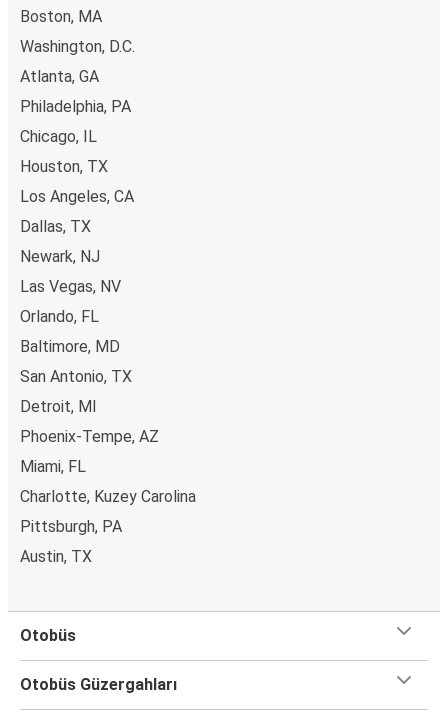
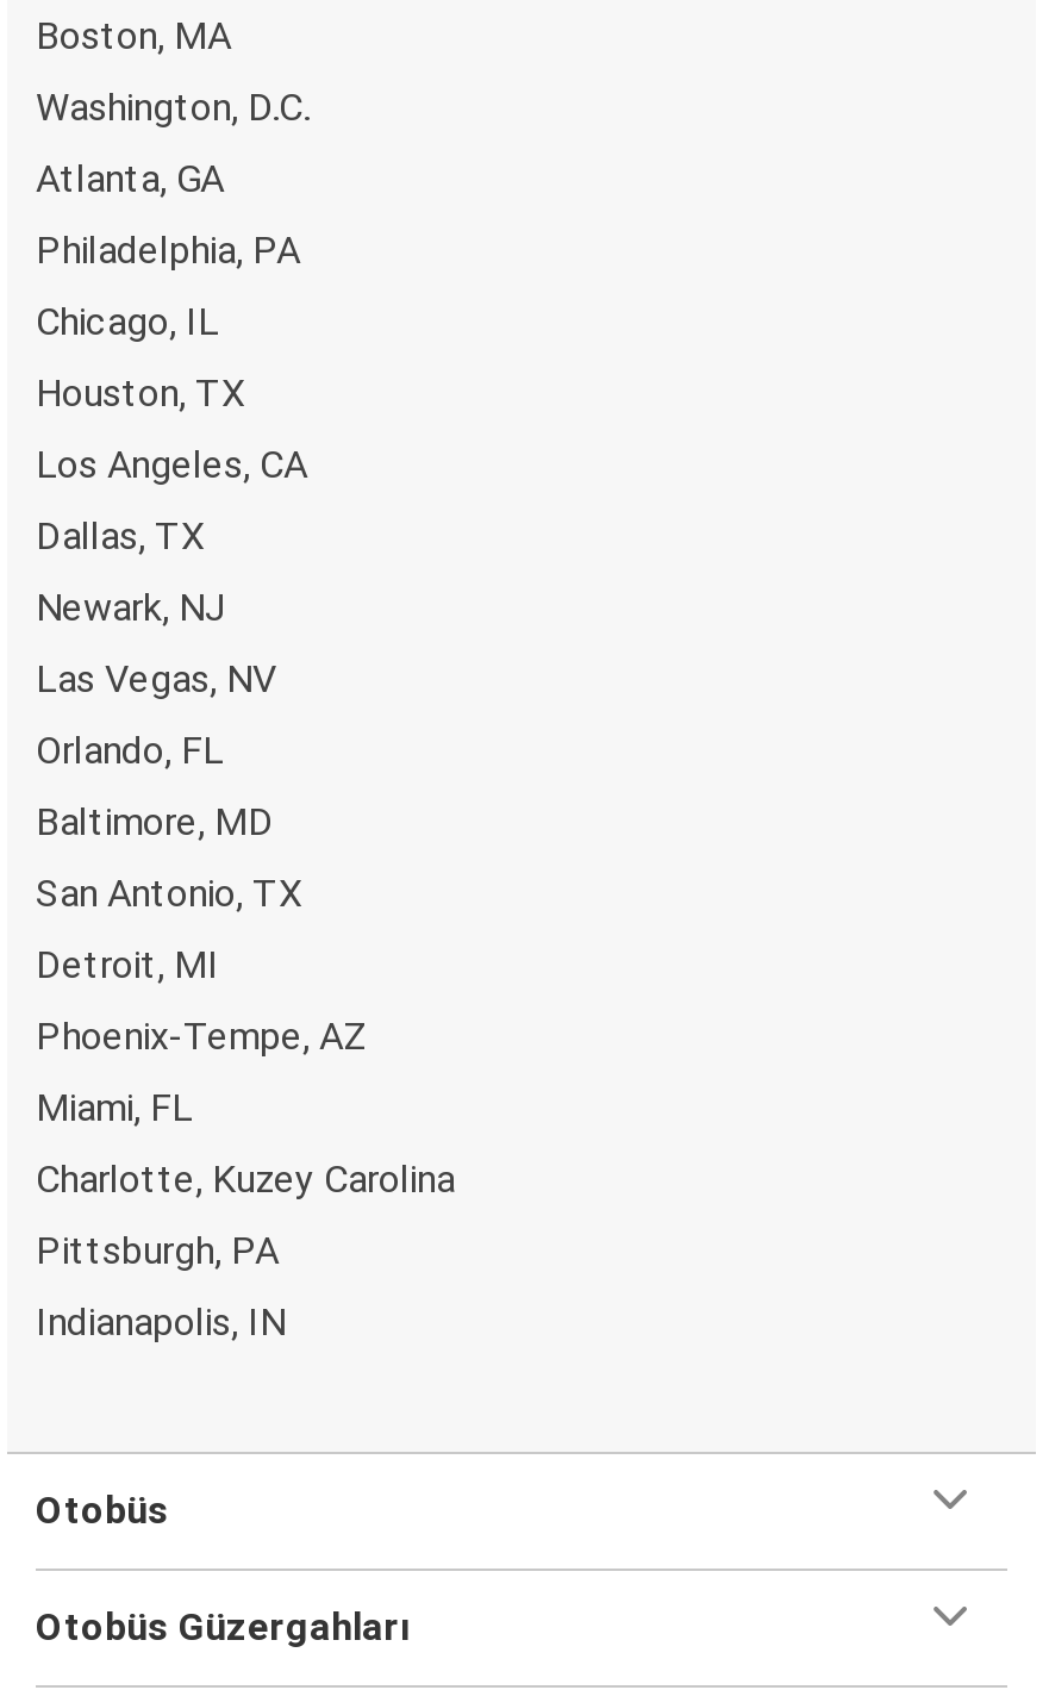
- Austin, TX
+ Indianapolis, IN
